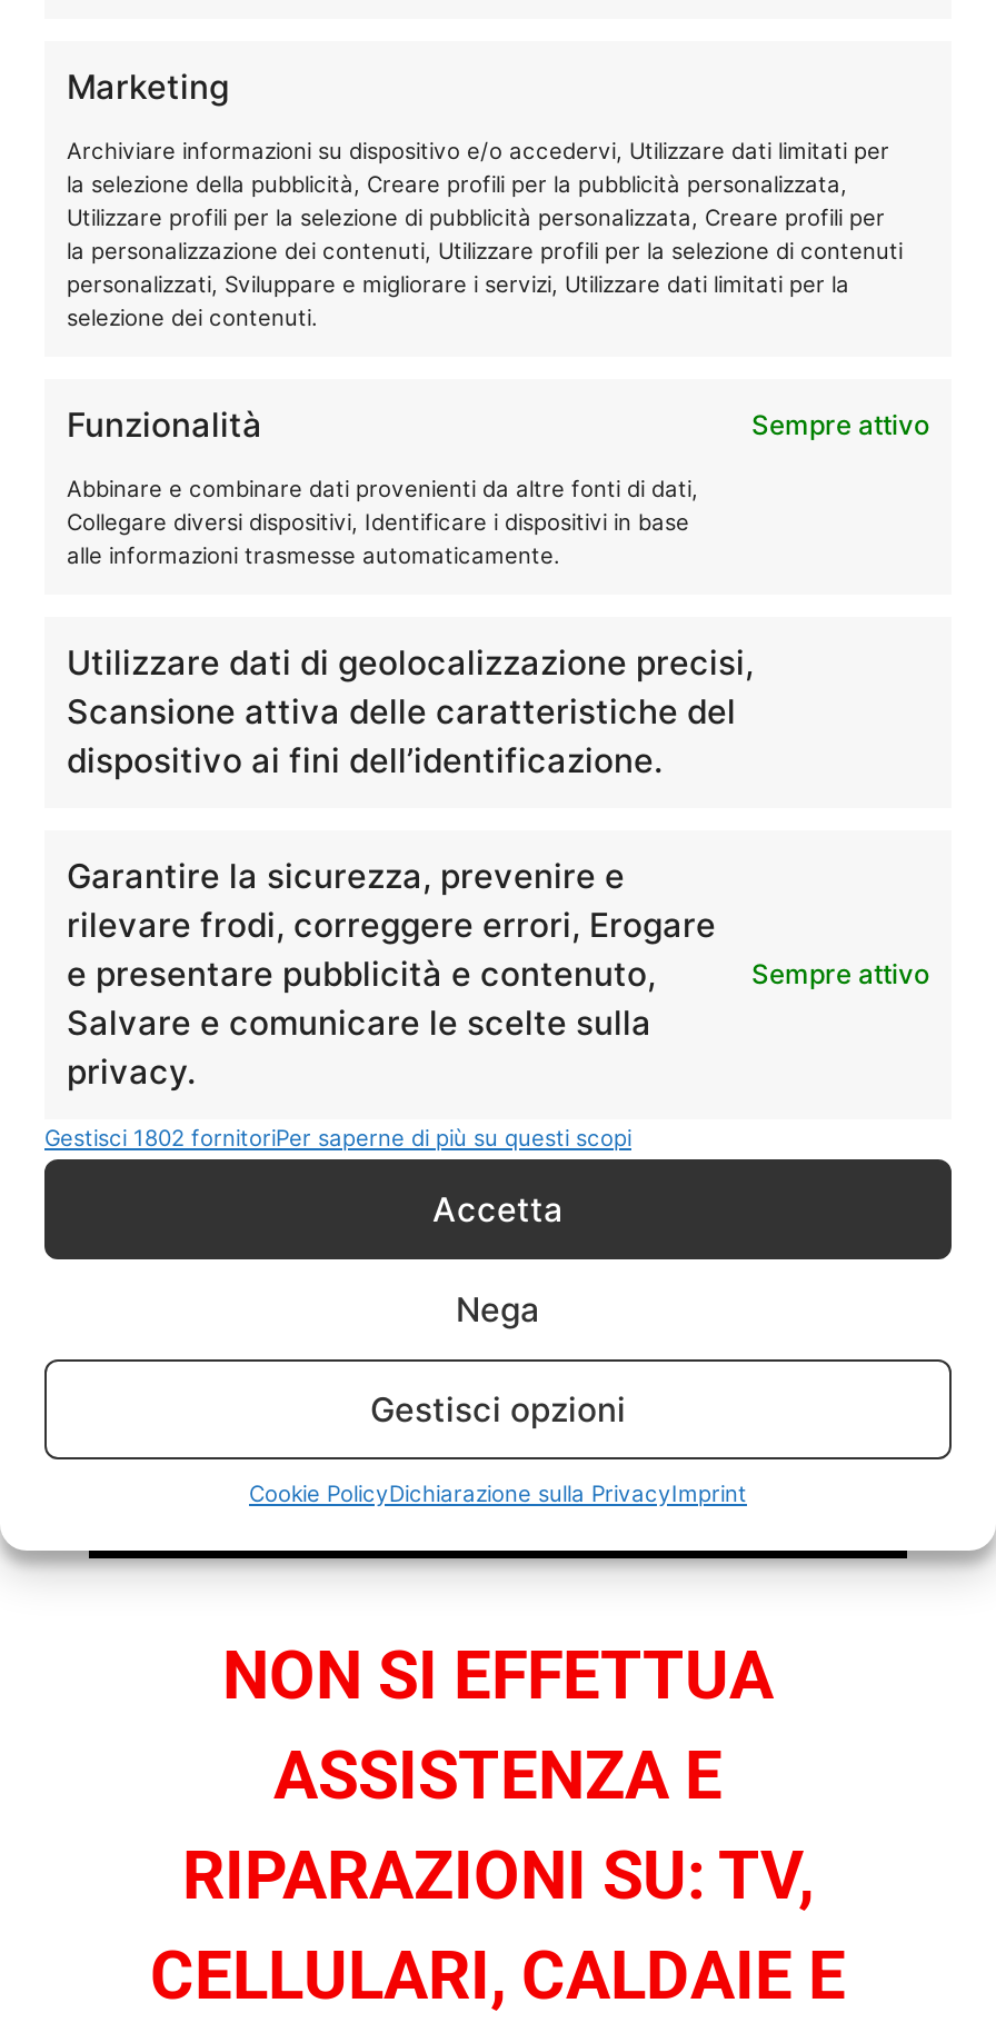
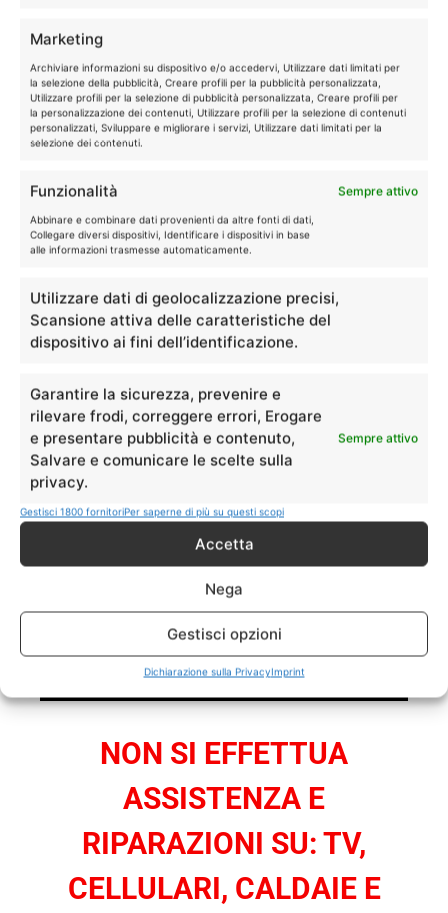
- Gestisci 1802 fornitoriPer saperne di più su questi scopi
+ Gestisci 1800 fornitoriPer saperne di più su questi scopi

- Cookie PolicyDichiarazione sulla PrivacyImprint
+ Dichiarazione sulla PrivacyImprint
